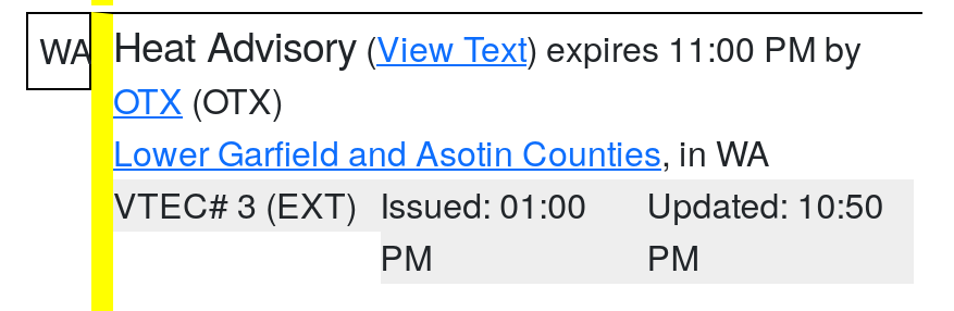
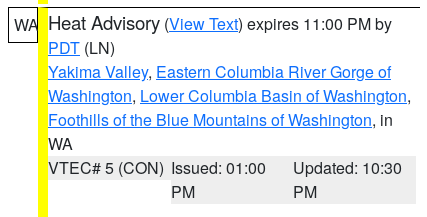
- OTX (OTX)
- Lower Garfield and Asotin Counties, in WA
- VTEC# 3 (EXT) Issued: 01:00
+ PDT (LN)
+ Yakima Valley, Eastern Columbia River Gorge of
+ Washington, Lower Columbia Basin of Washington,
+ Foothills of the Blue Mountains of Washington, in
+ WA
+ VTEC# 5 (CON) Issued: 01:00

- Updated: 10:50
+ Updated: 10:30
